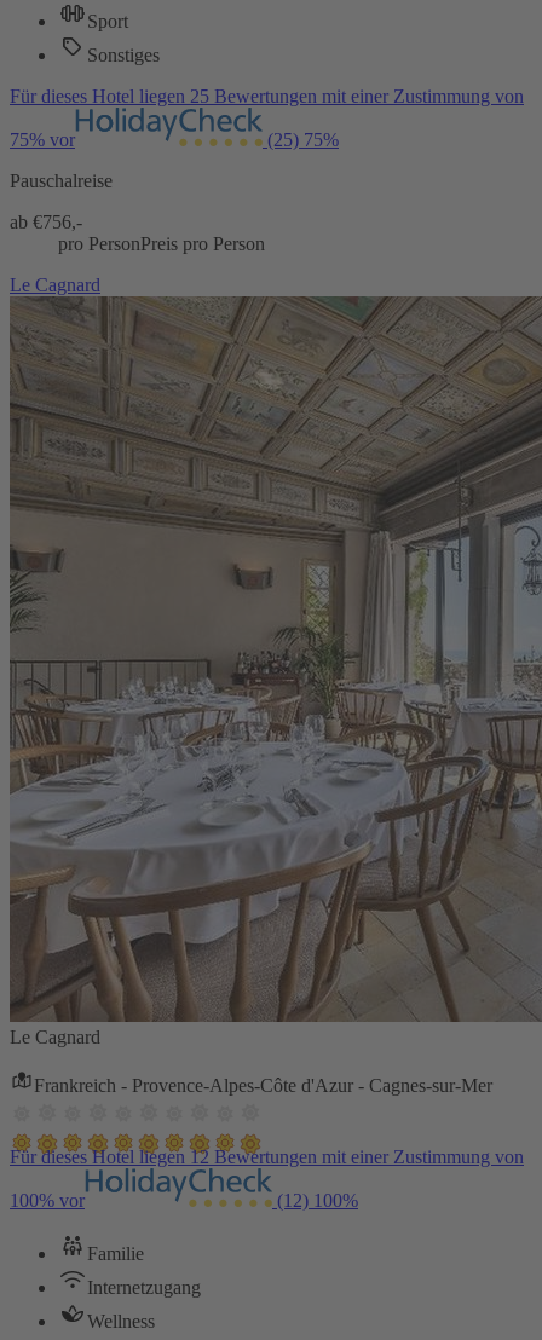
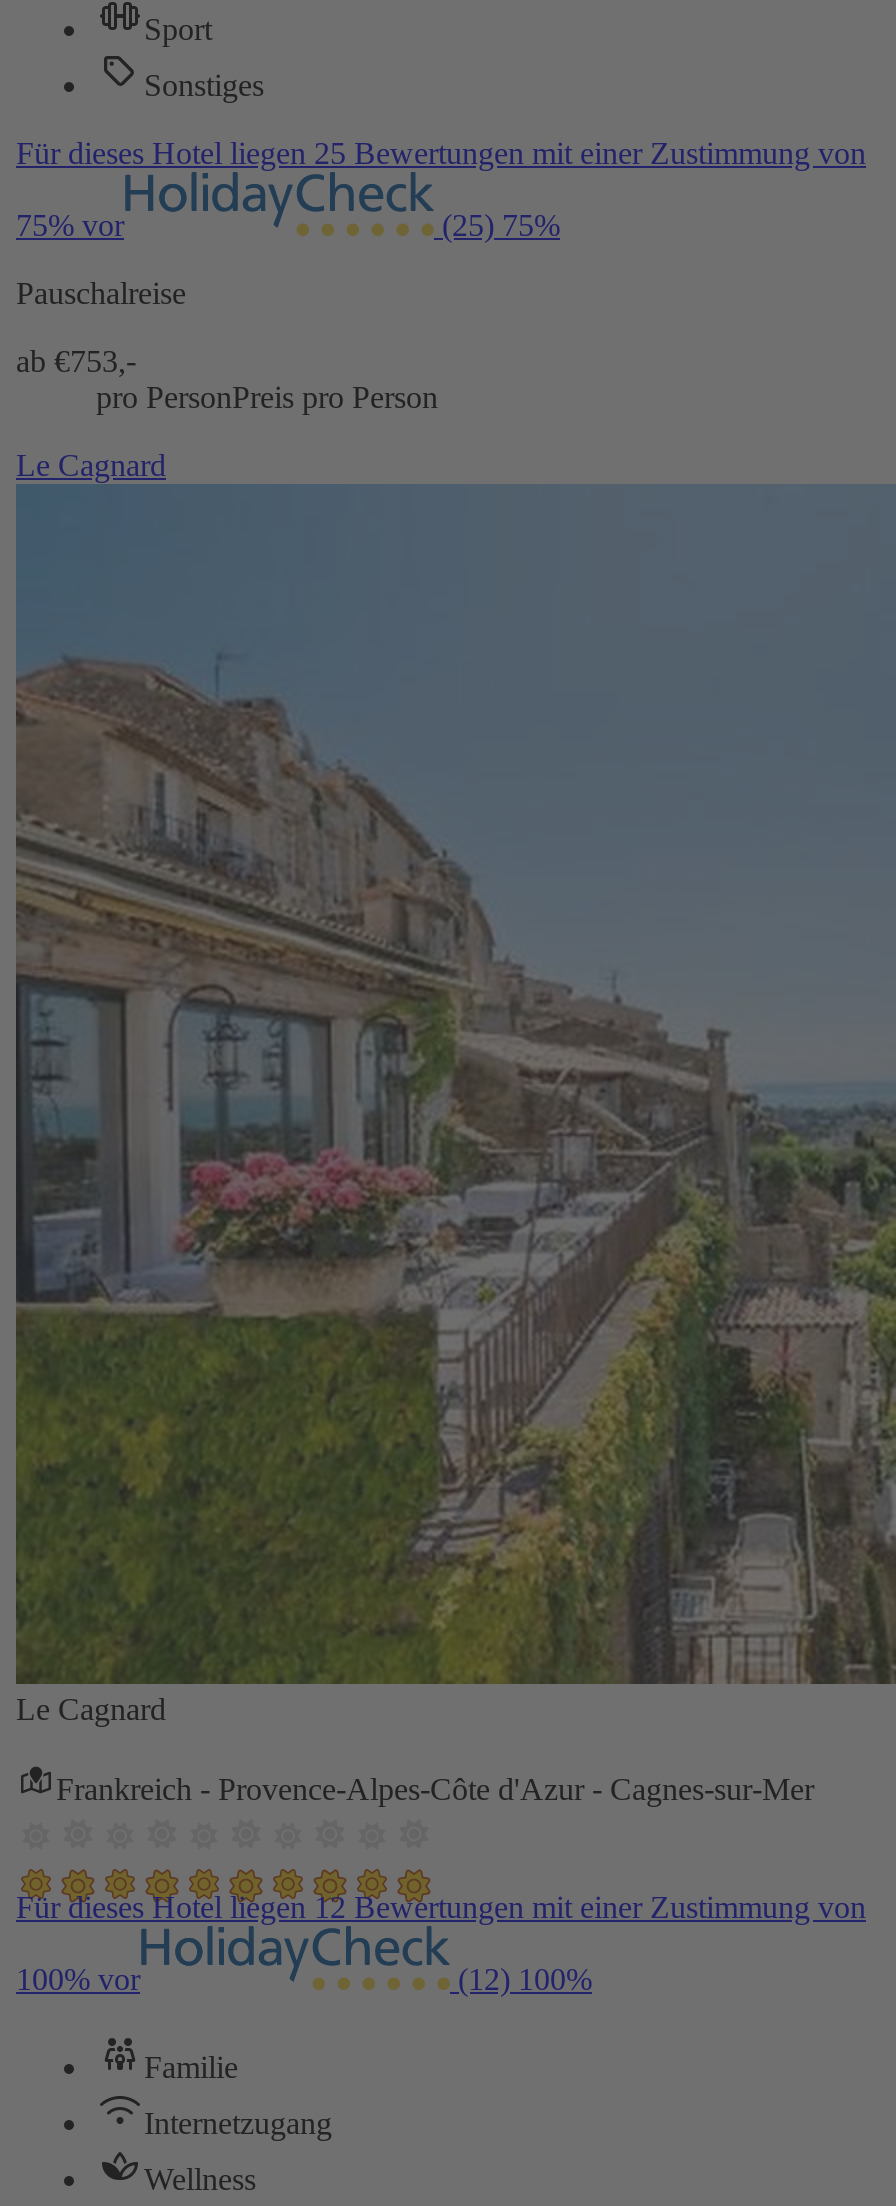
- ab €756,-
+ ab €753,-

- [image]
+ [image]
